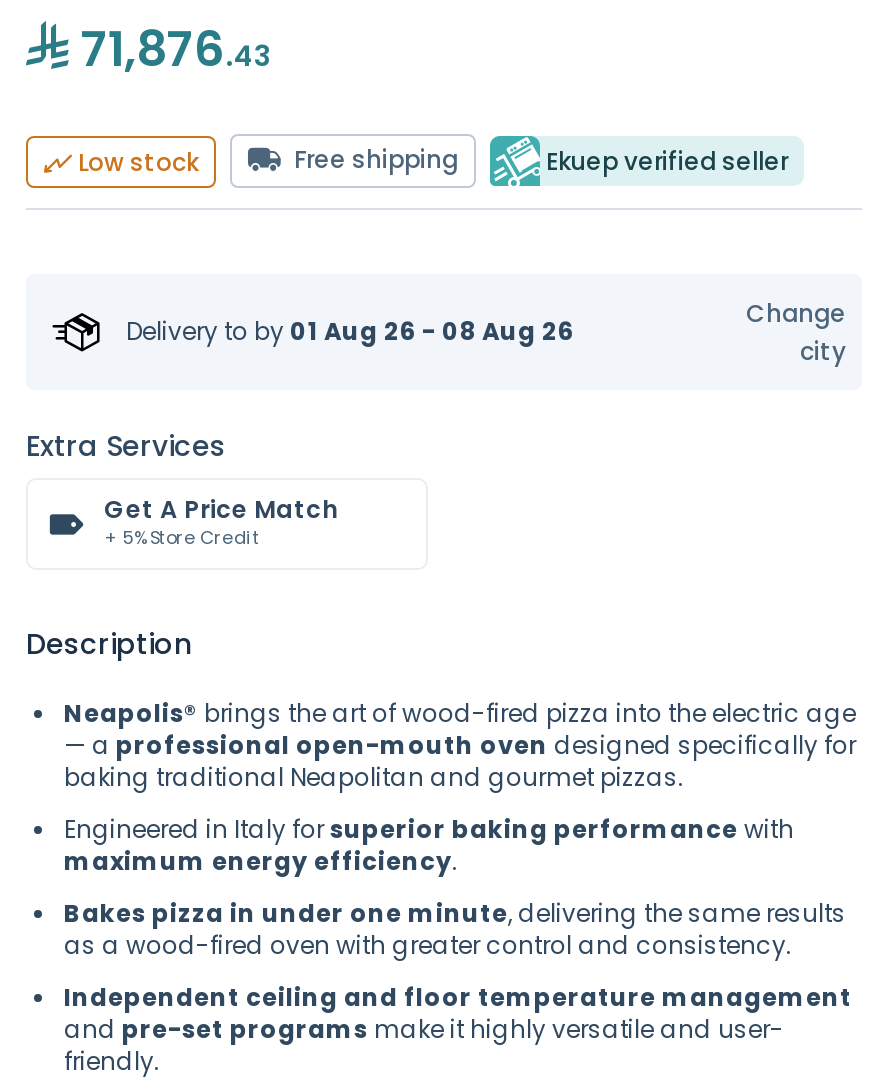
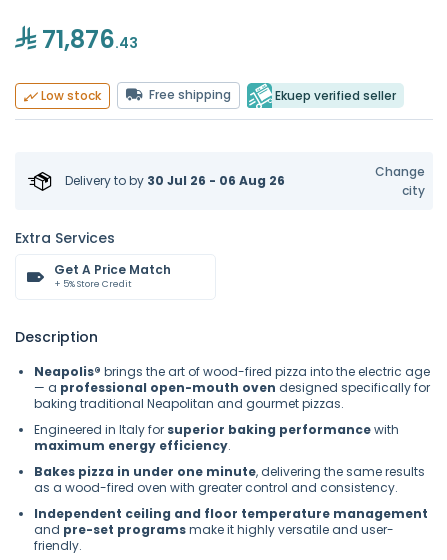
- Delivery to by 01 Aug 26 - 08 Aug 26
+ Delivery to by 30 Jul 26 - 06 Aug 26
